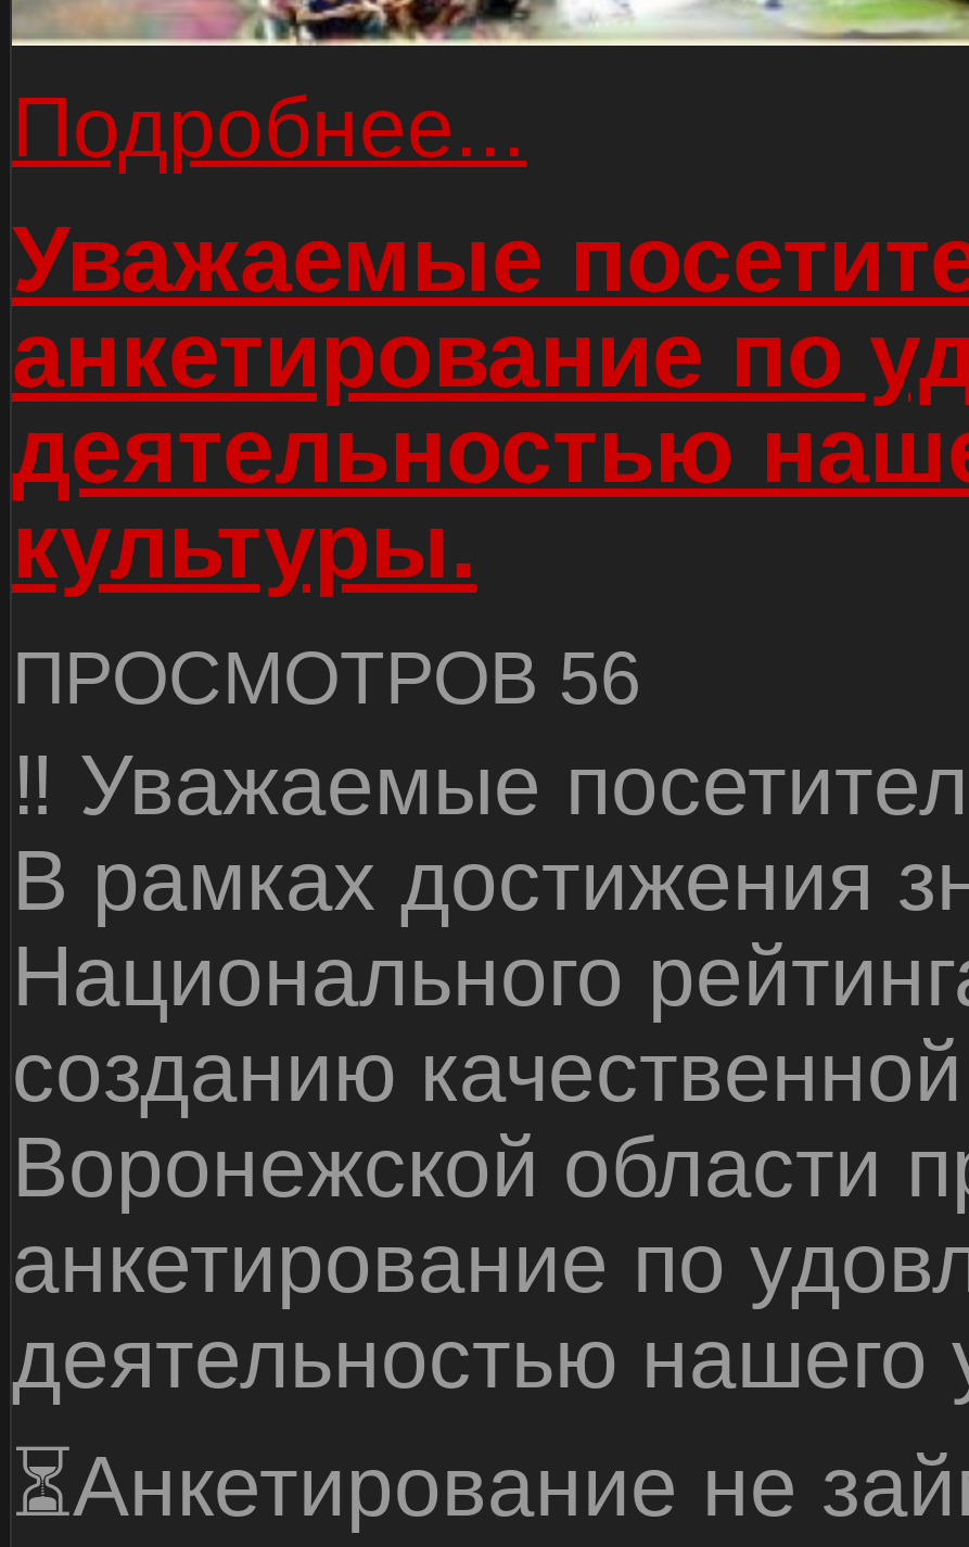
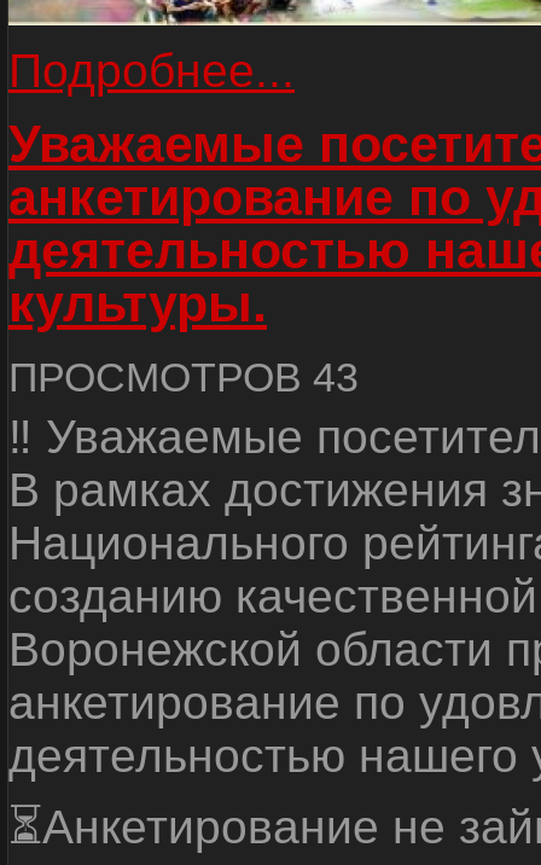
- ПРОСМОТРОВ 56
+ ПРОСМОТРОВ 43
